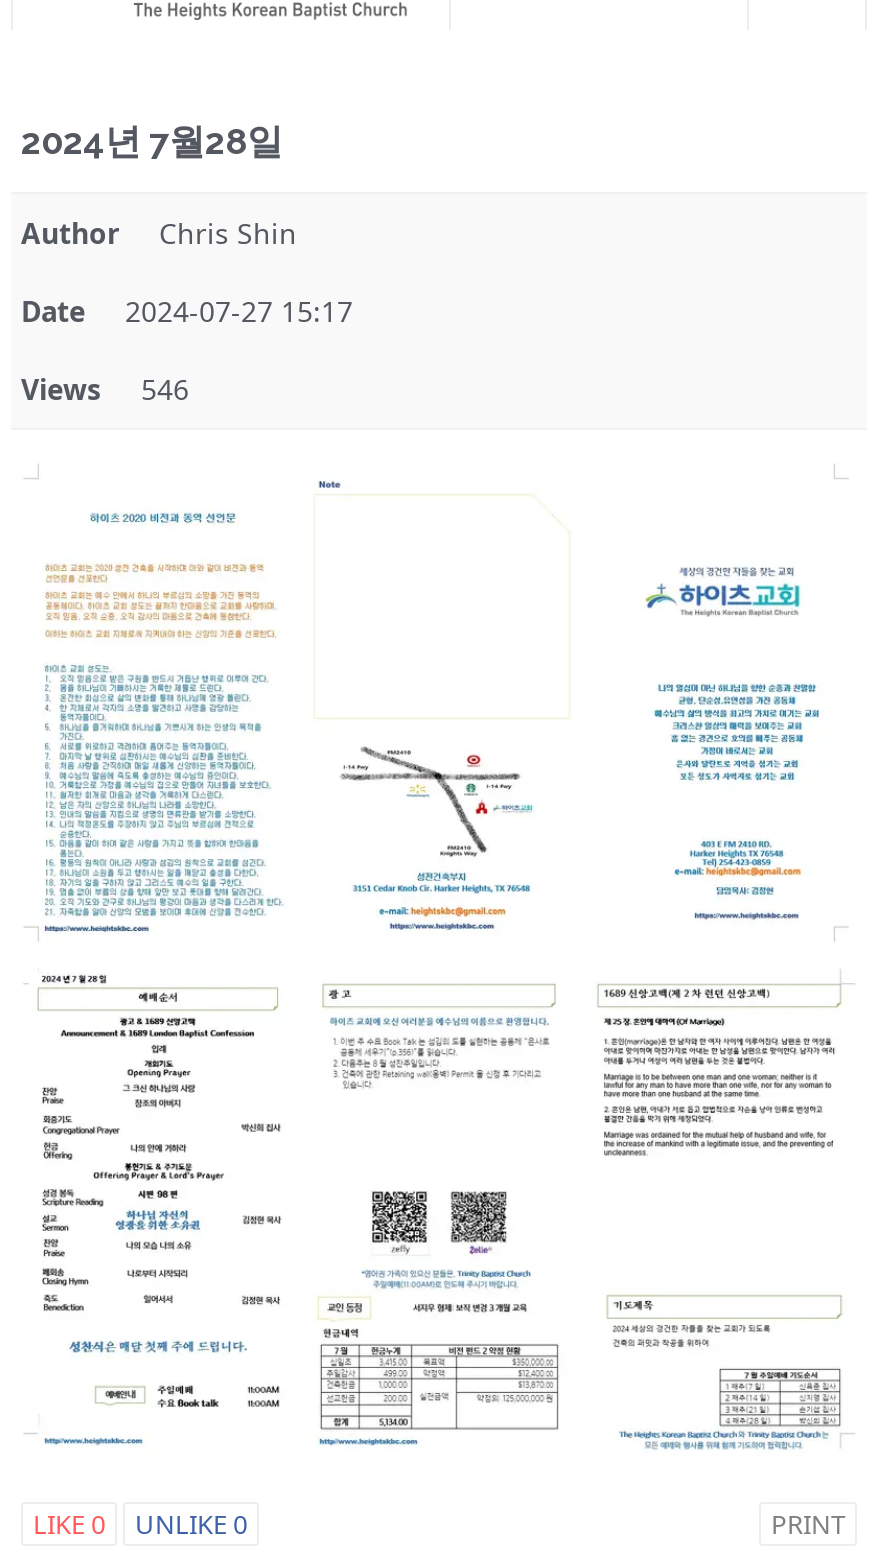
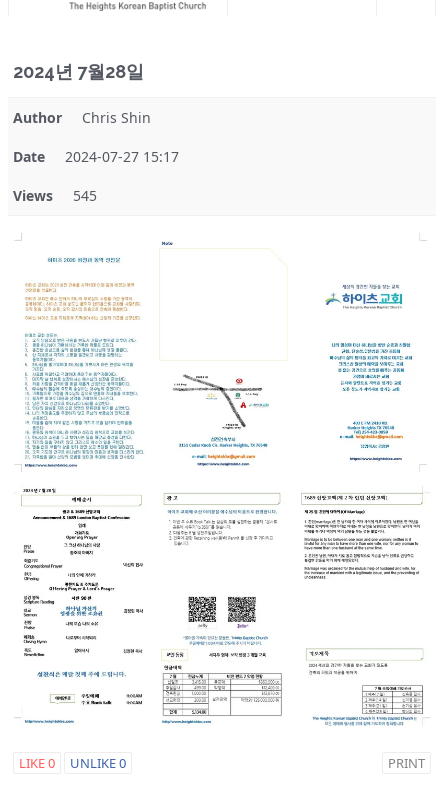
- Views 546
+ Views 545
